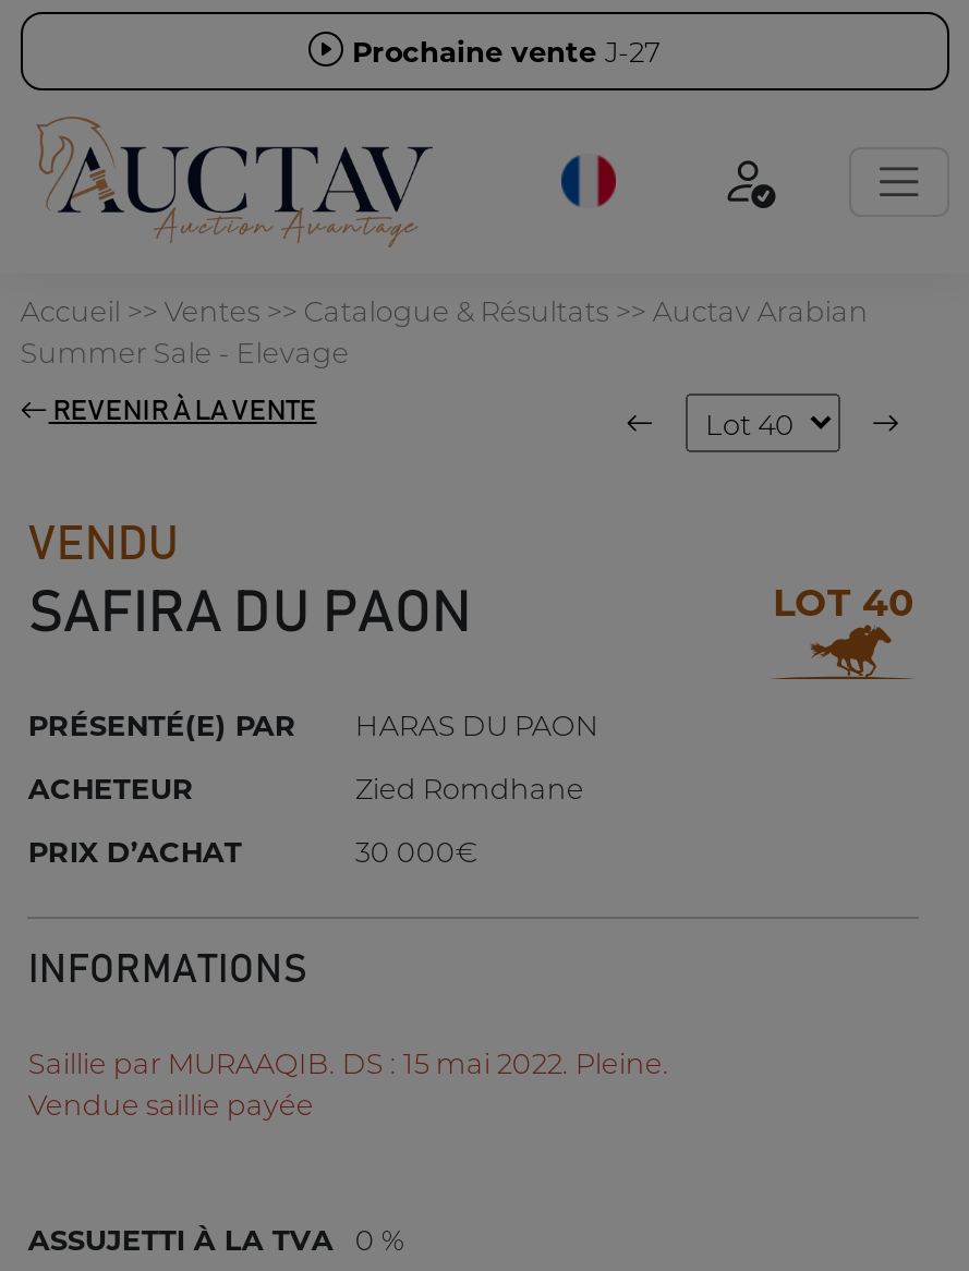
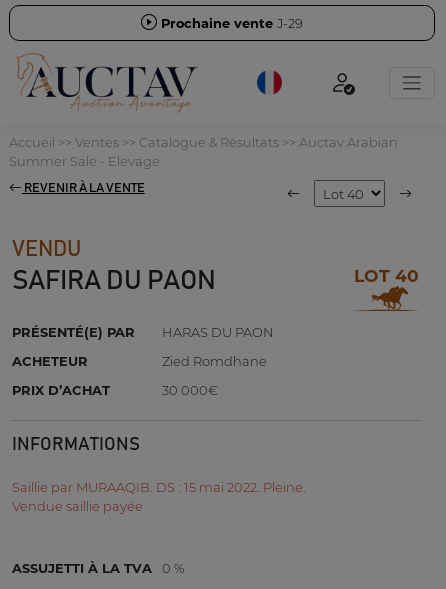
- Prochaine vente J-27
+ Prochaine vente J-29
